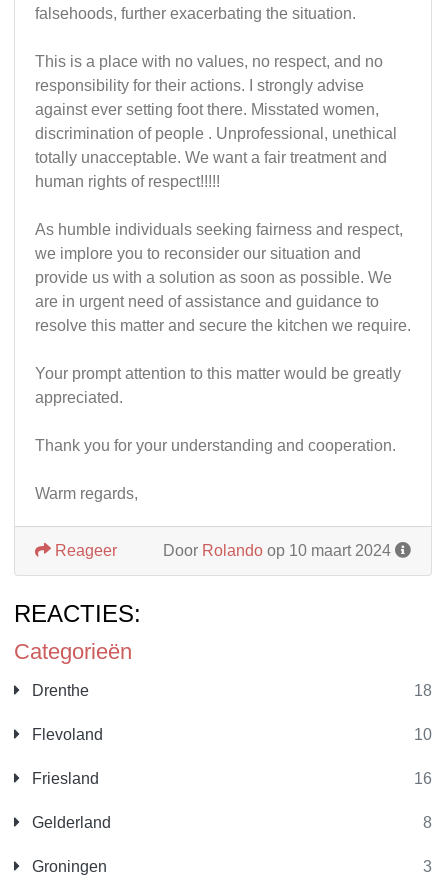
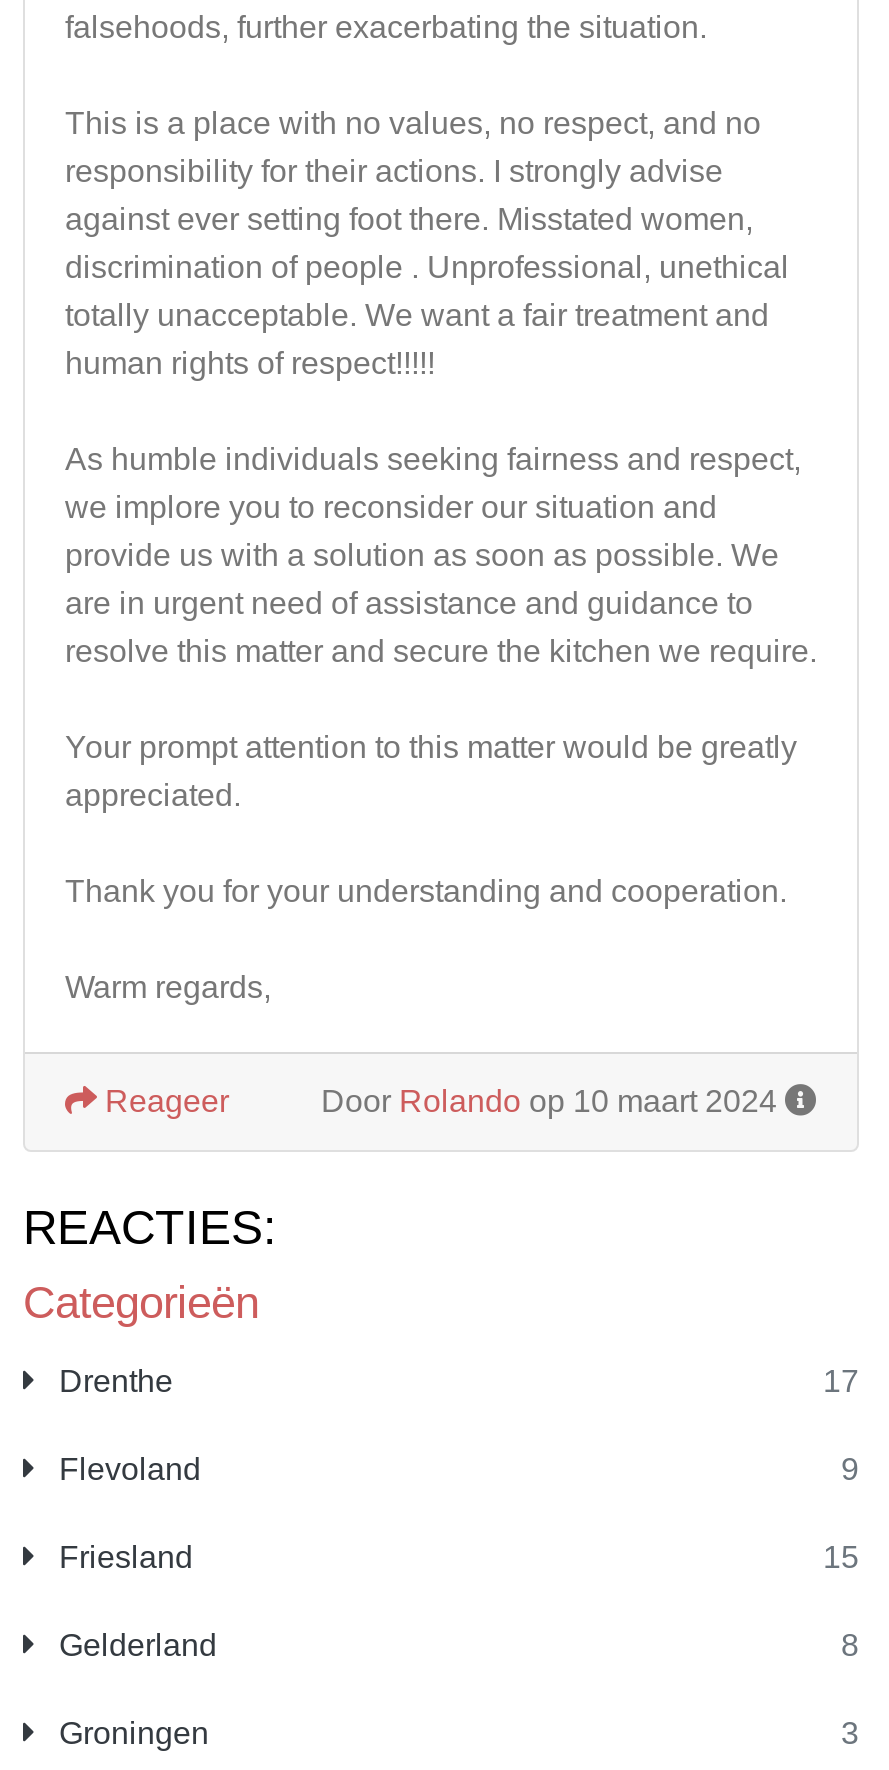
- 18
+ 17

- 10
+ 9

- 16
+ 15
